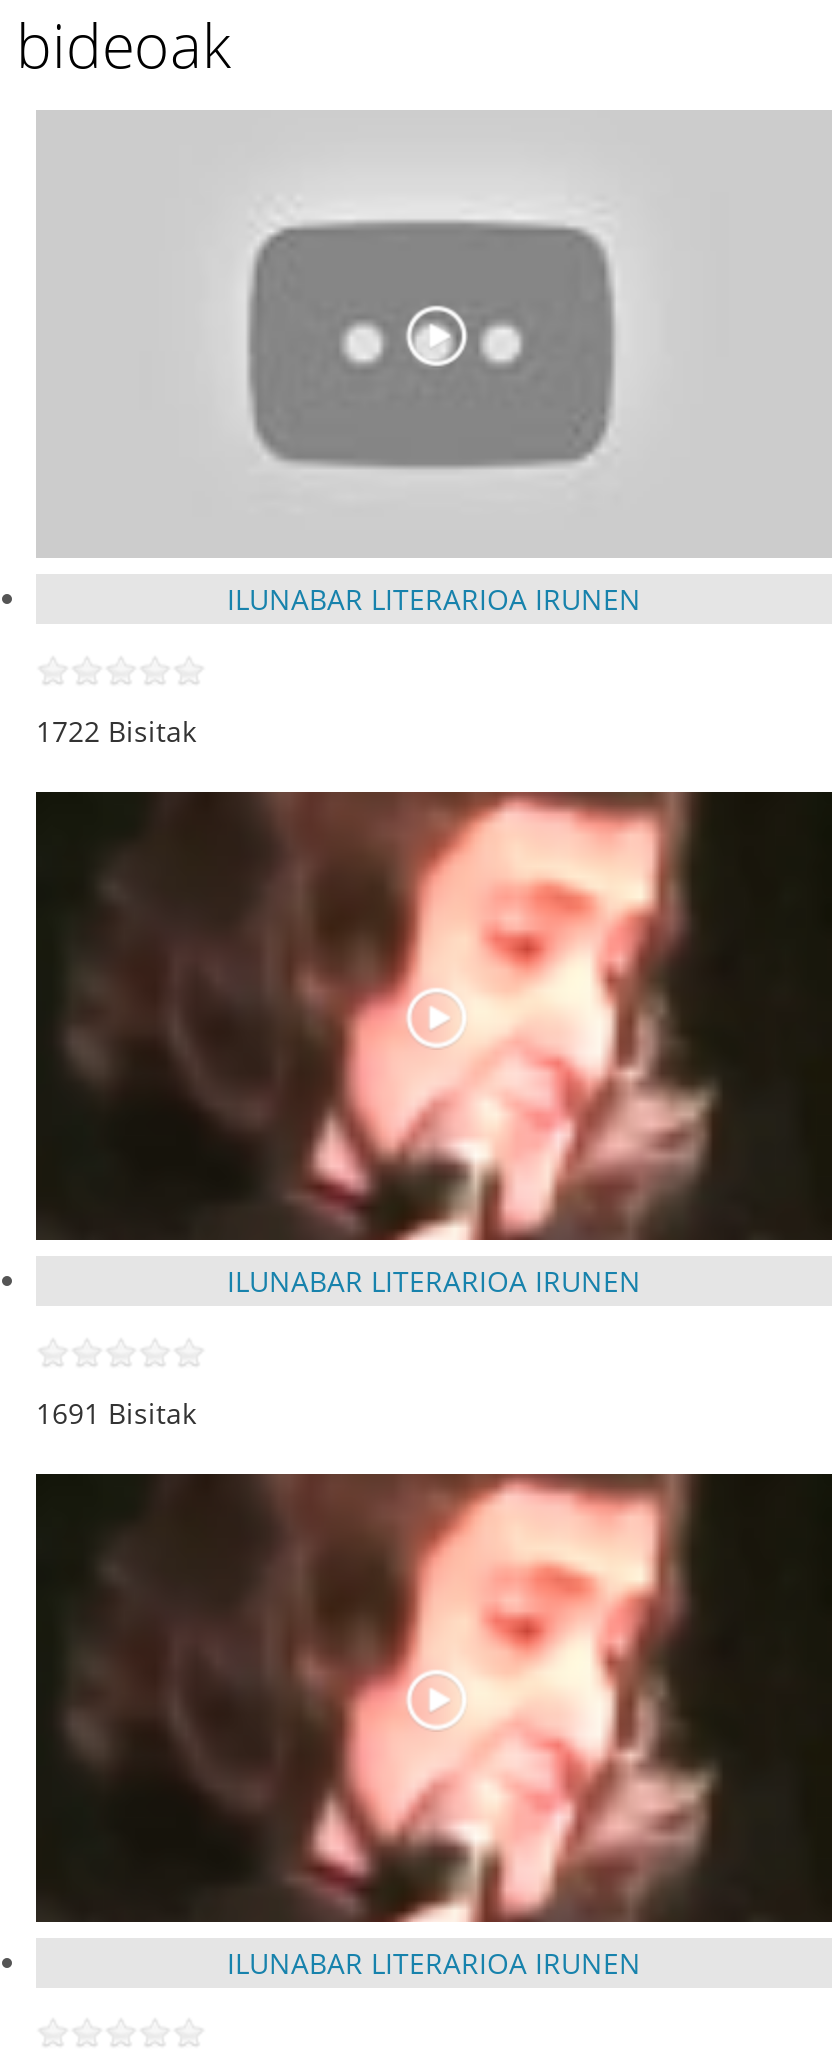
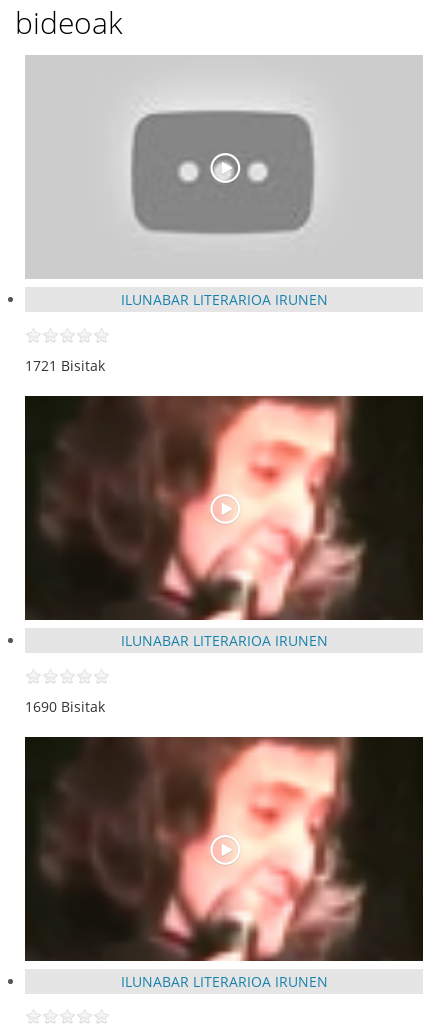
- 1722 Bisitak
+ 1721 Bisitak

- 1691 Bisitak
+ 1690 Bisitak
